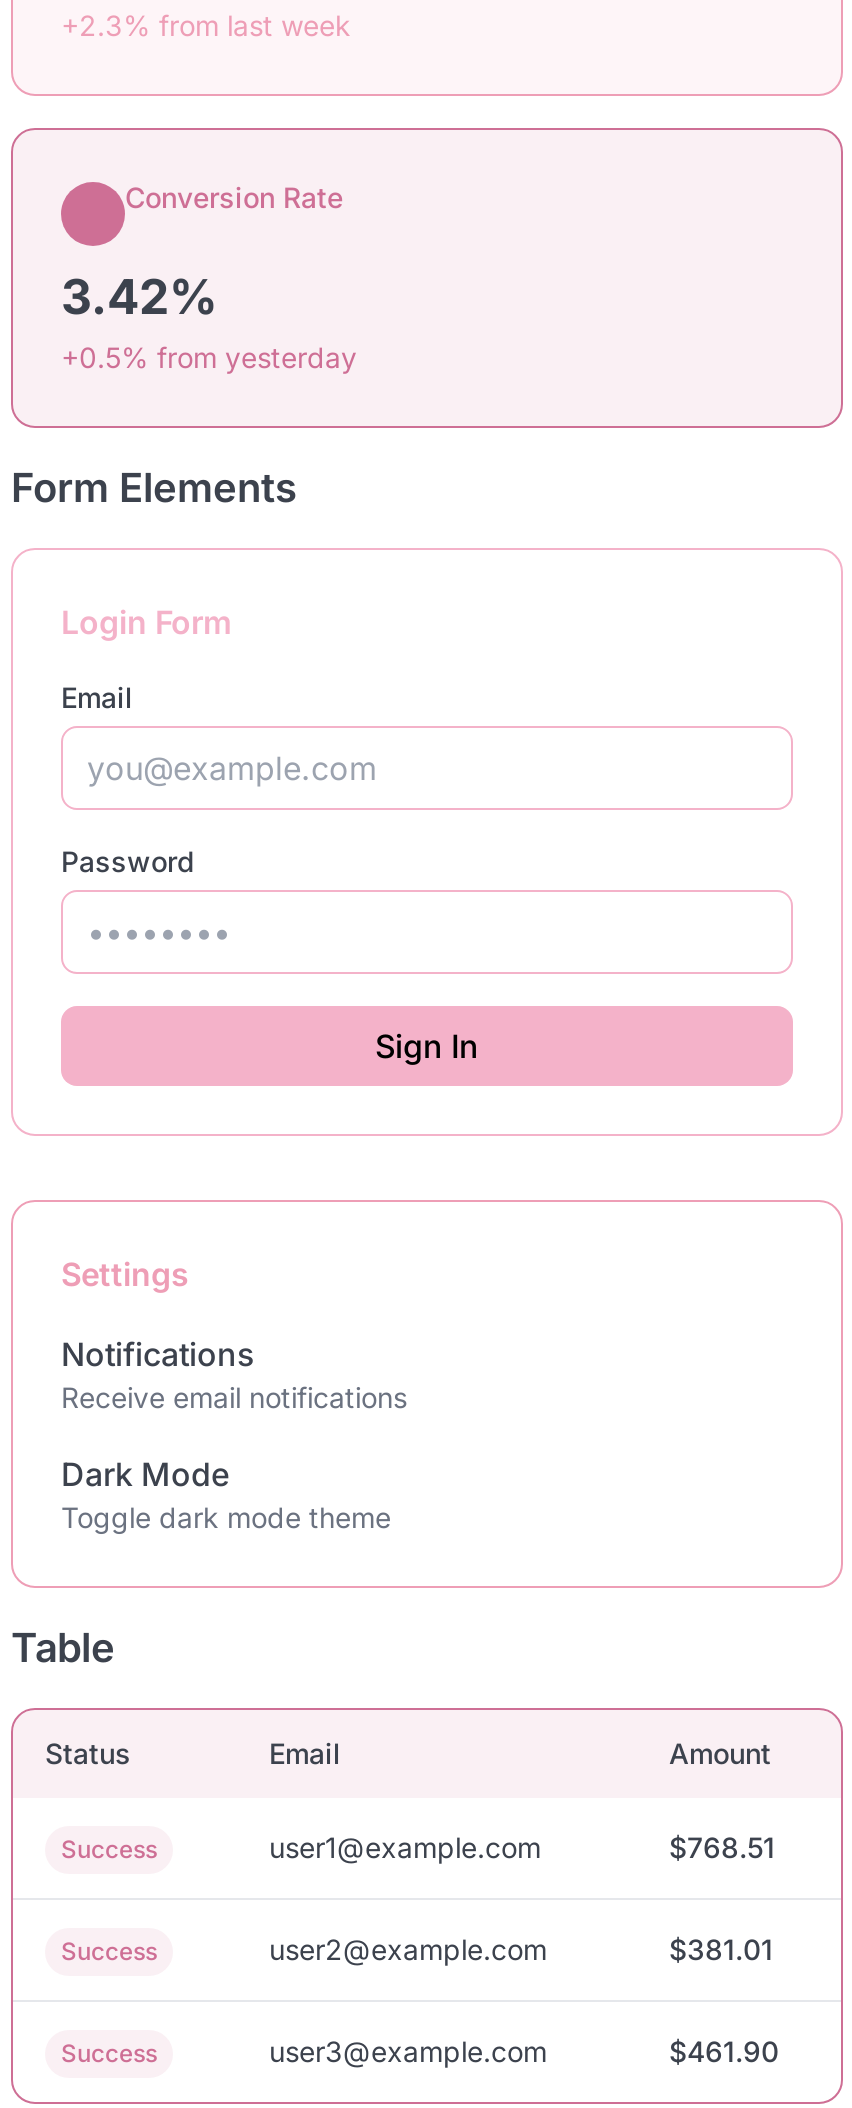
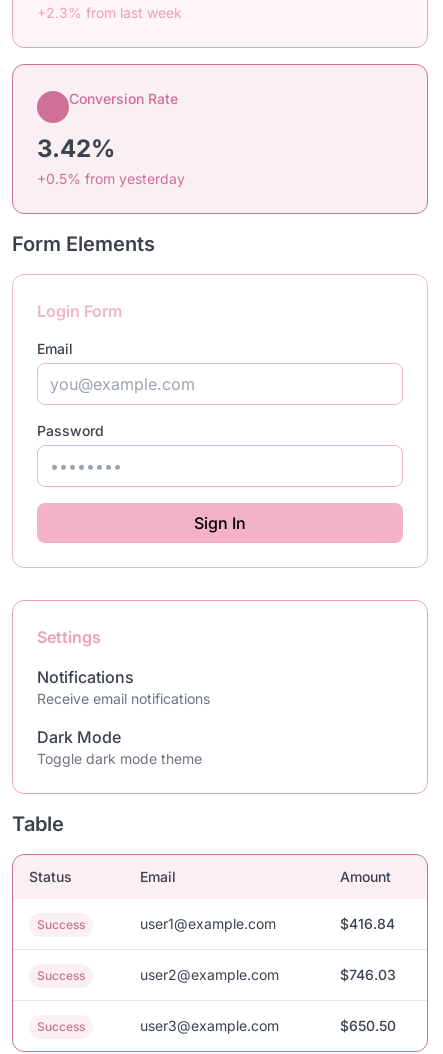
- $768.51
+ $416.84

- $381.01
+ $746.03

- $461.90
+ $650.50
